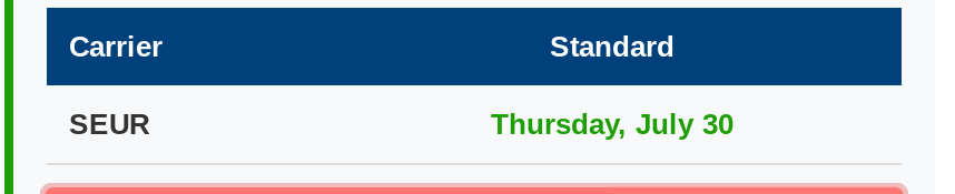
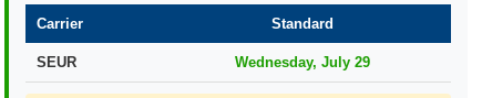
- Thursday, July 30
+ Wednesday, July 29
